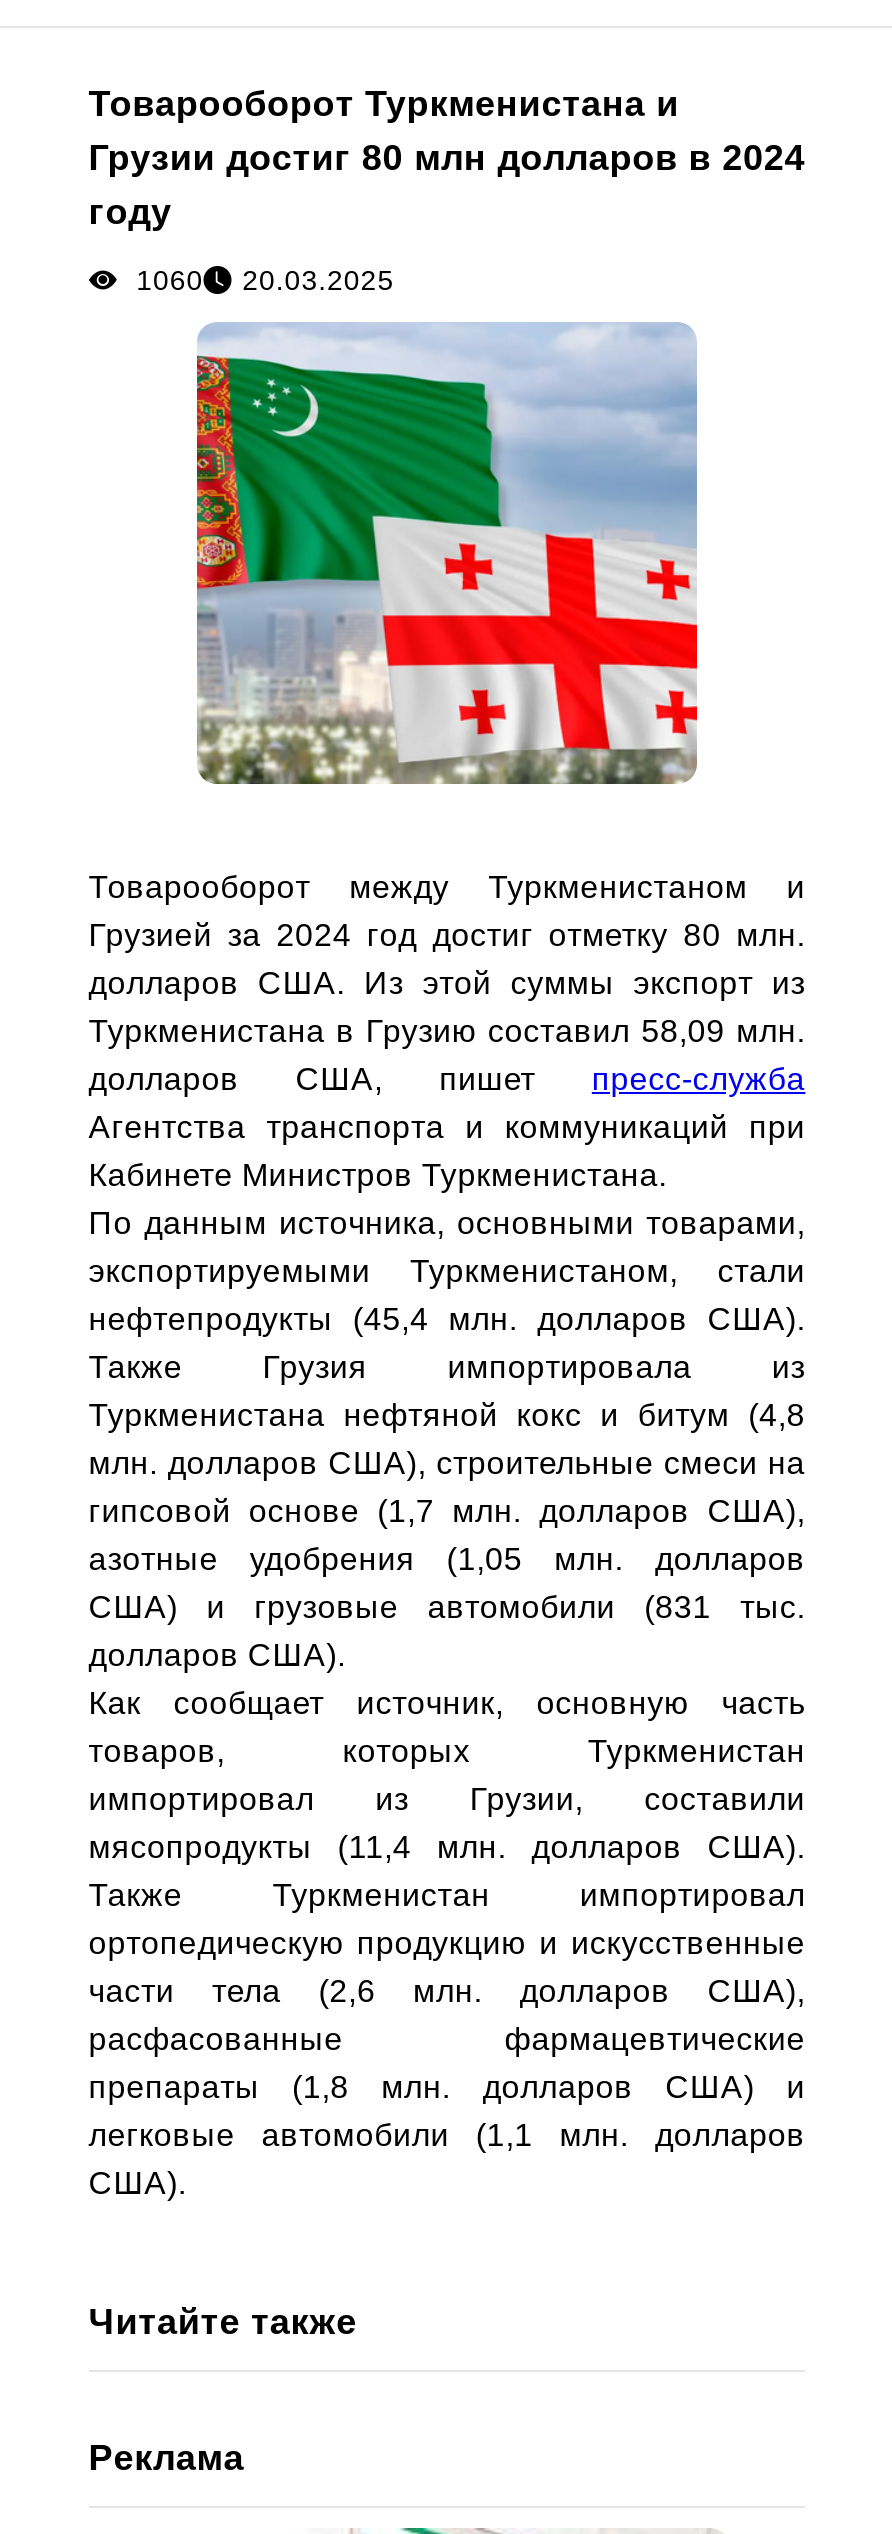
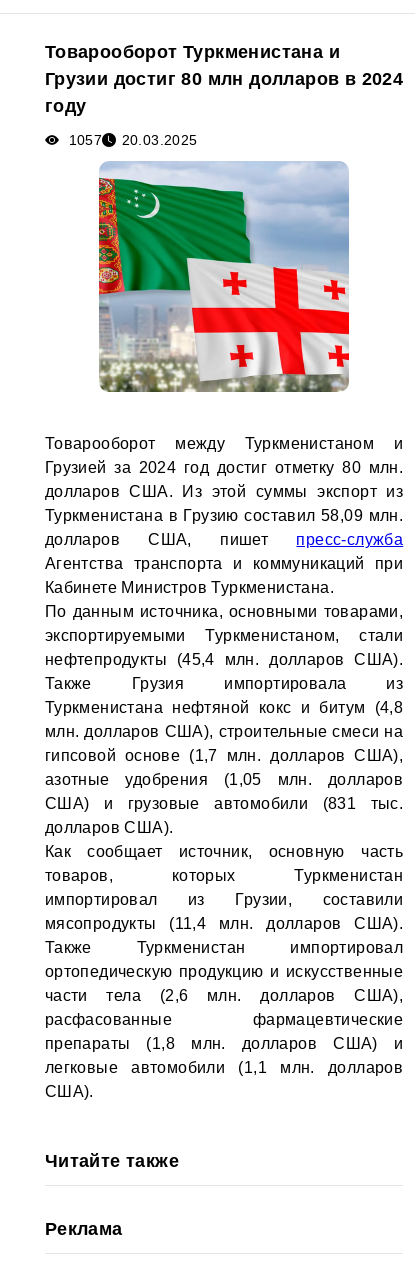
- 1060 20.03.2025
+ 1057 20.03.2025
